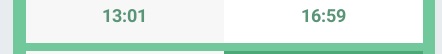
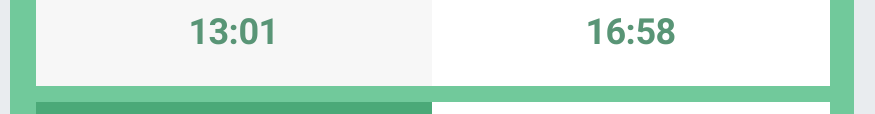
- 16:59
+ 16:58
